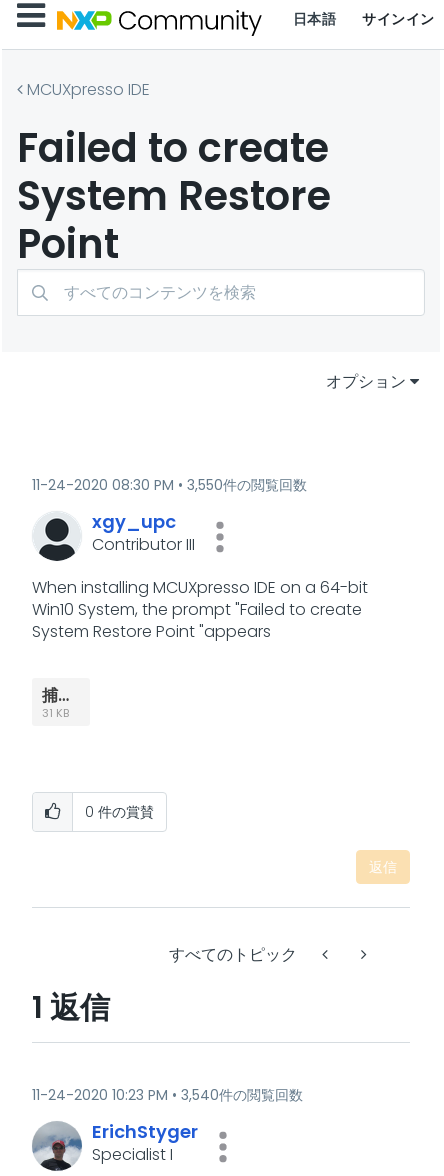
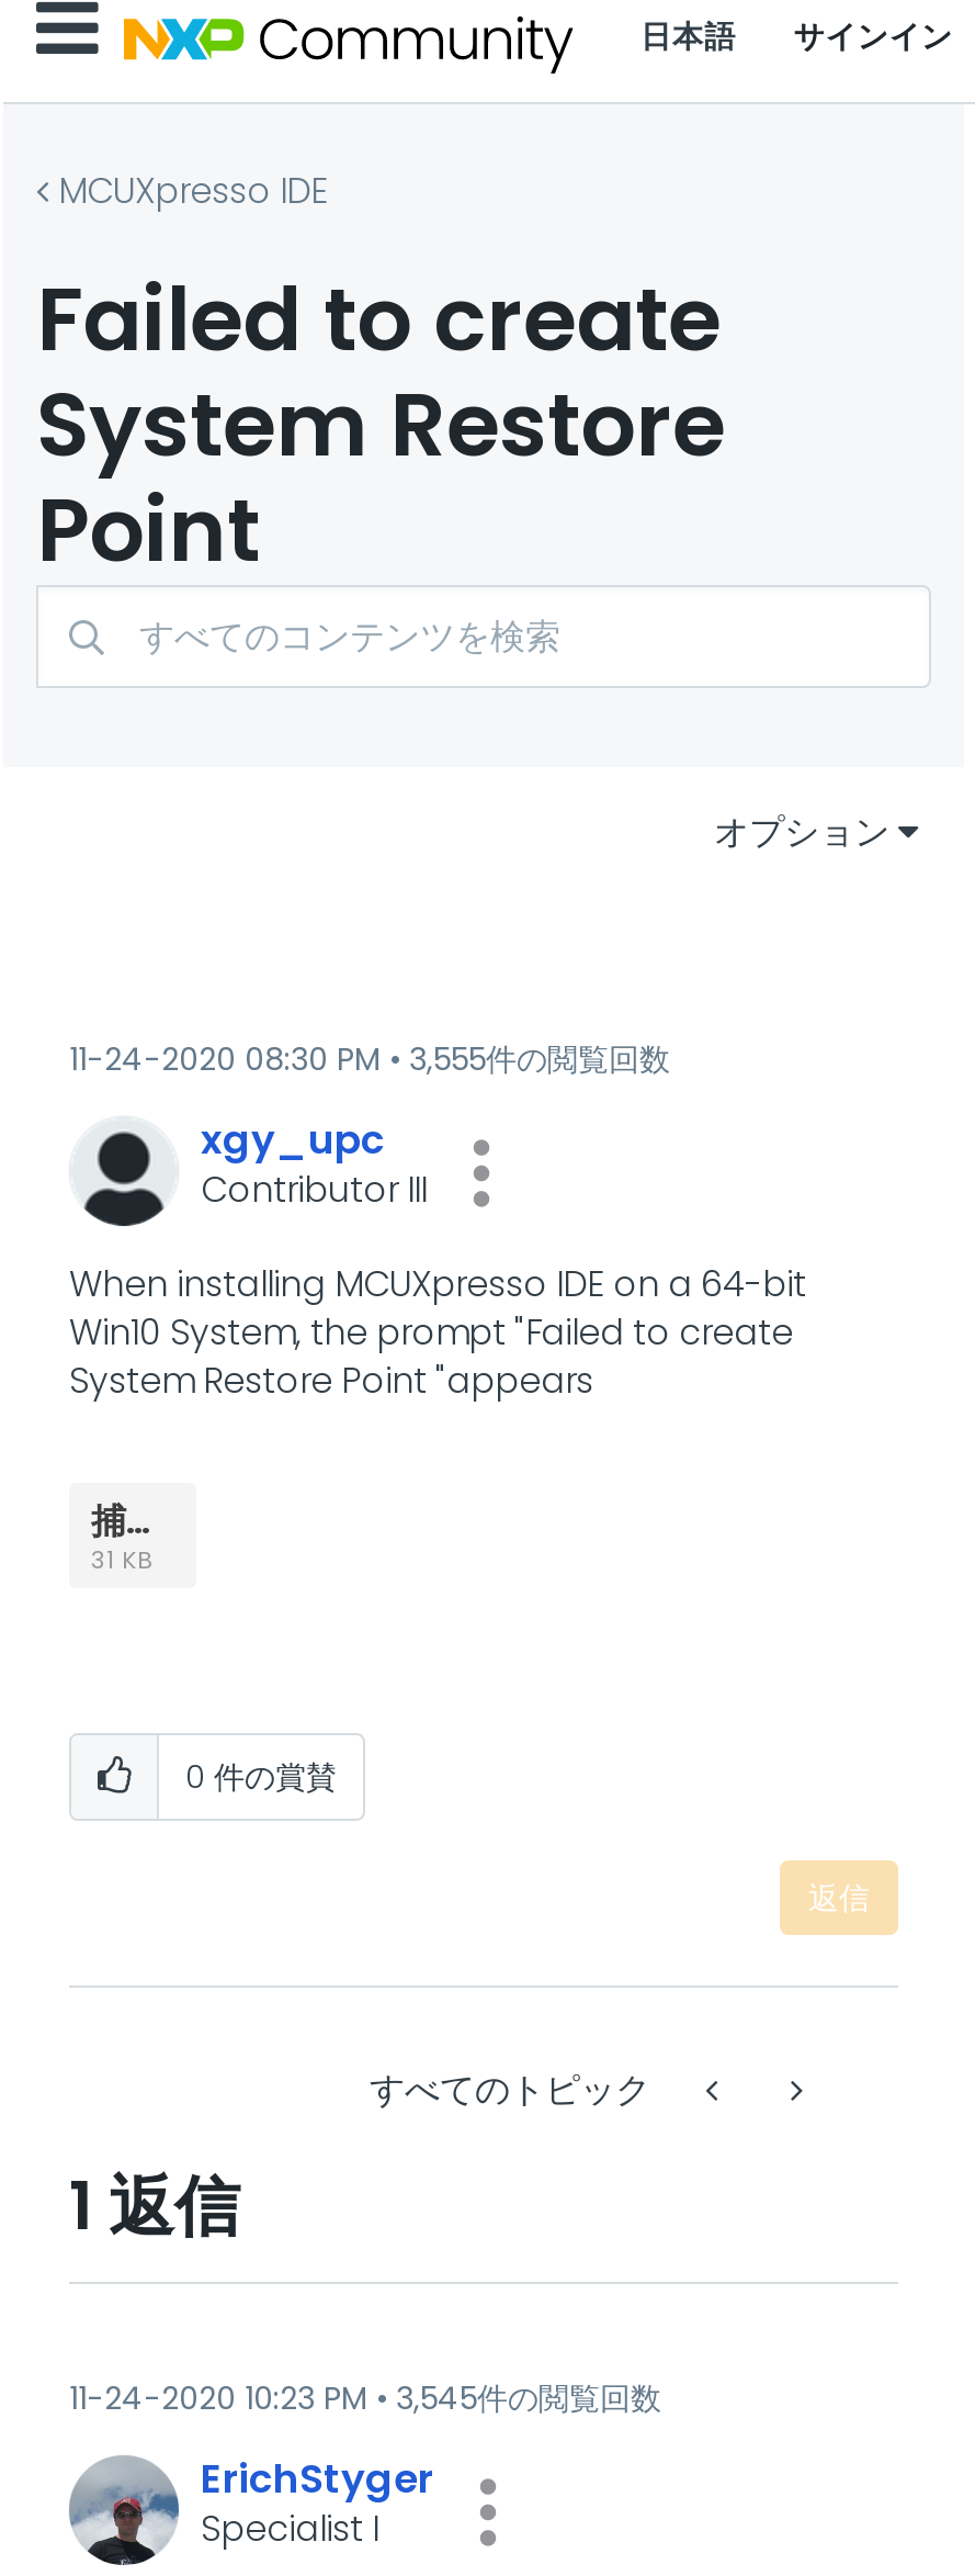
- 3,550件の閲覧回数
+ 3,555件の閲覧回数

- 3,540件の閲覧回数
+ 3,545件の閲覧回数
